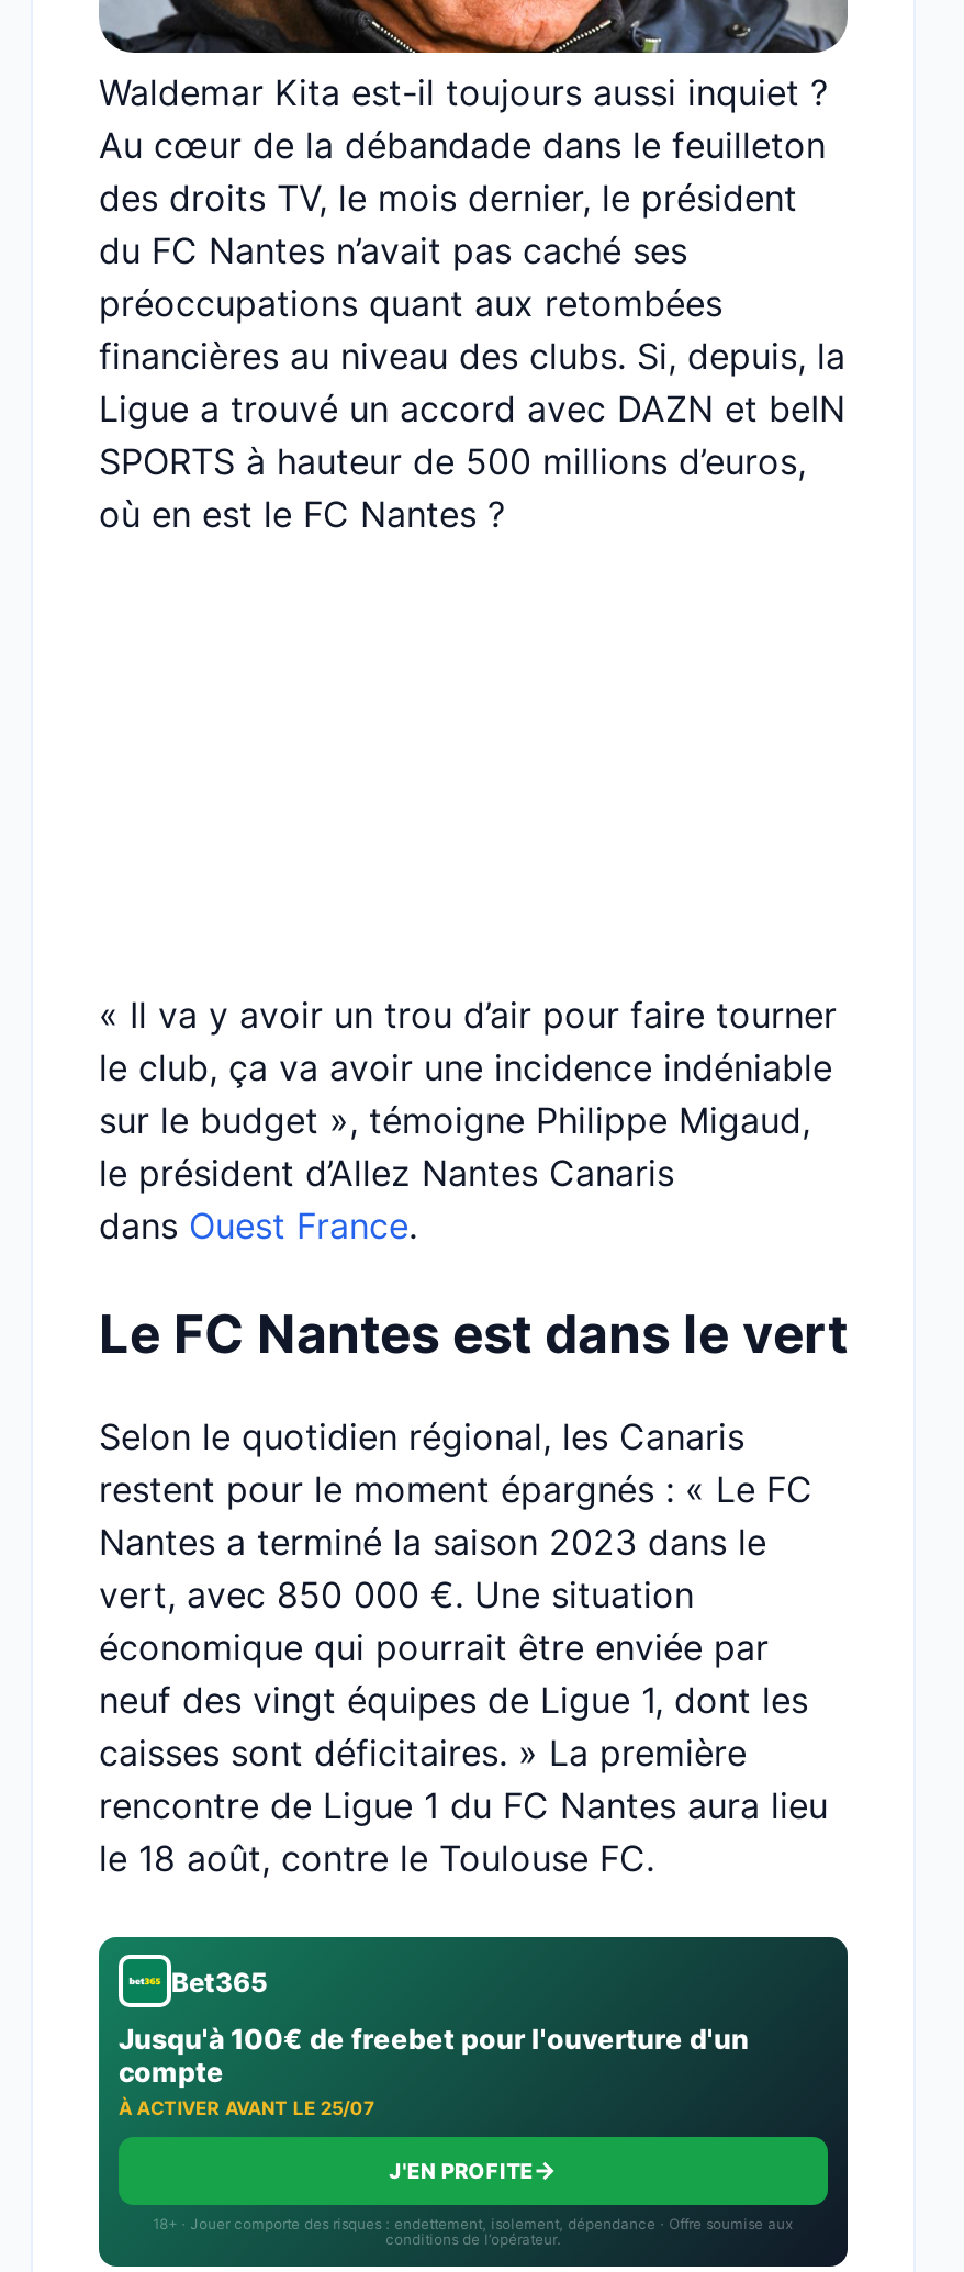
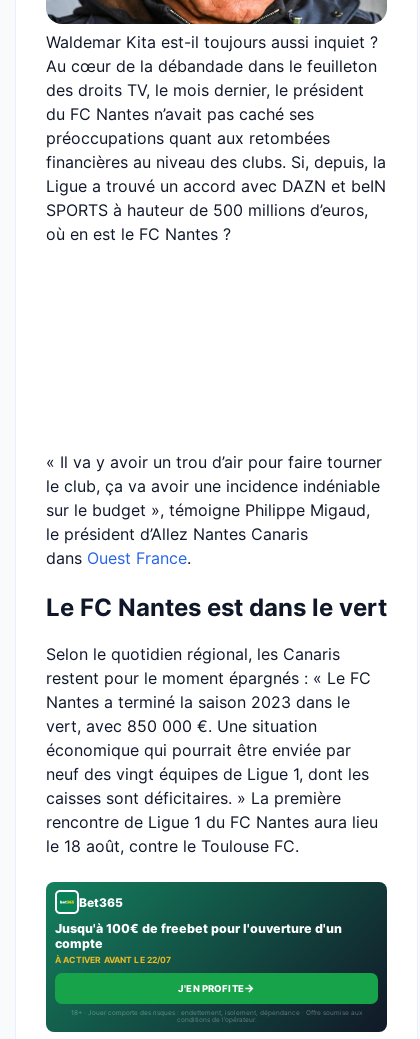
- À ACTIVER AVANT LE 25/07
+ À ACTIVER AVANT LE 22/07
